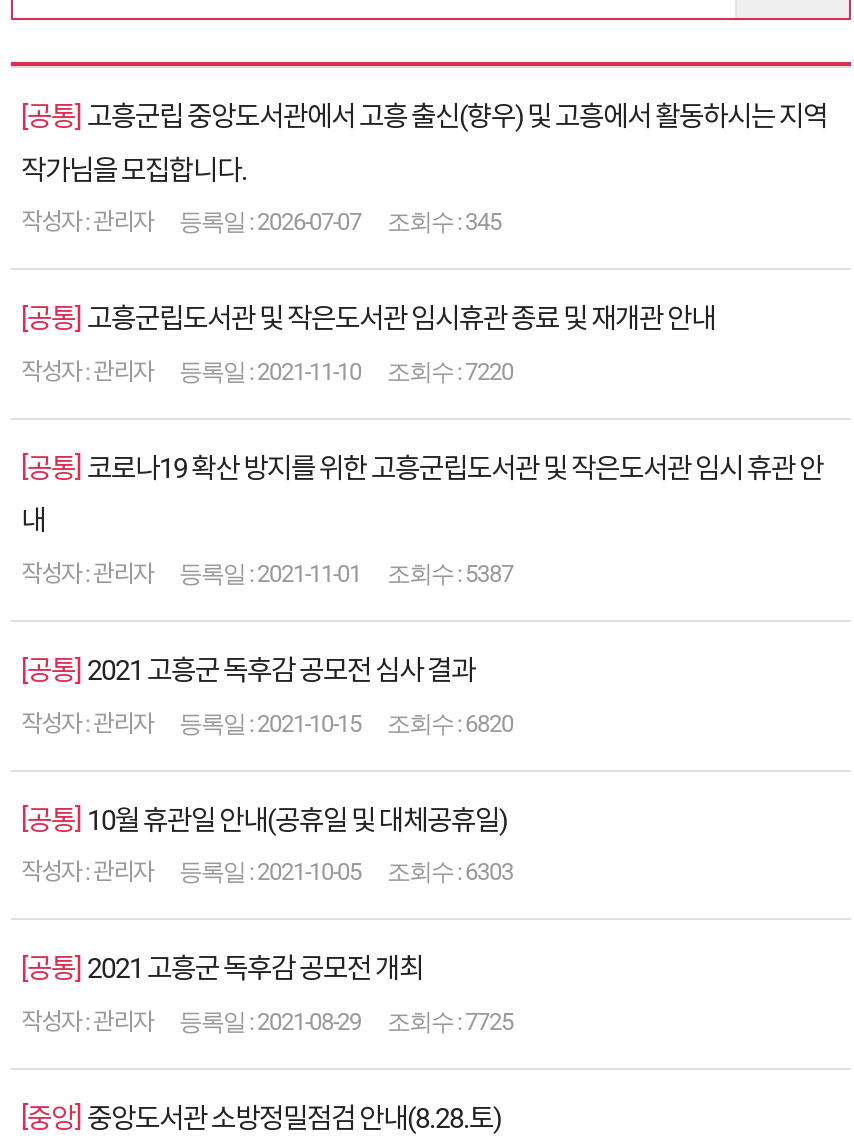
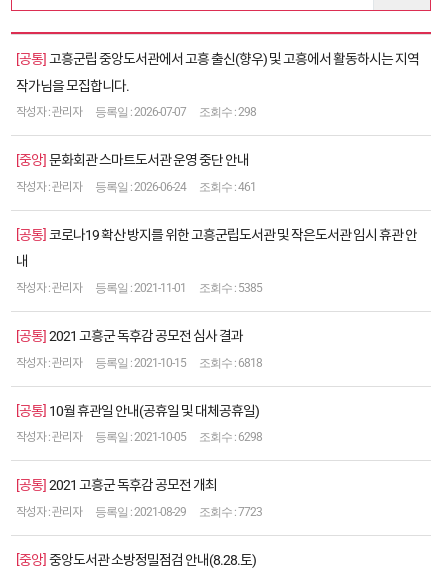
- 345
+ 298

- 공통 고흥군립도서관 및 작은도서관 임시휴관 종료 및 재개관 안내
+ 중앙 문화회관 스마트도서관 운영 중단 안내

- 2021-11-10
+ 2026-06-24

- 7220
+ 461

- 5387
+ 5385

- 6820
+ 6818

- 6303
+ 6298

- 7725
+ 7723
